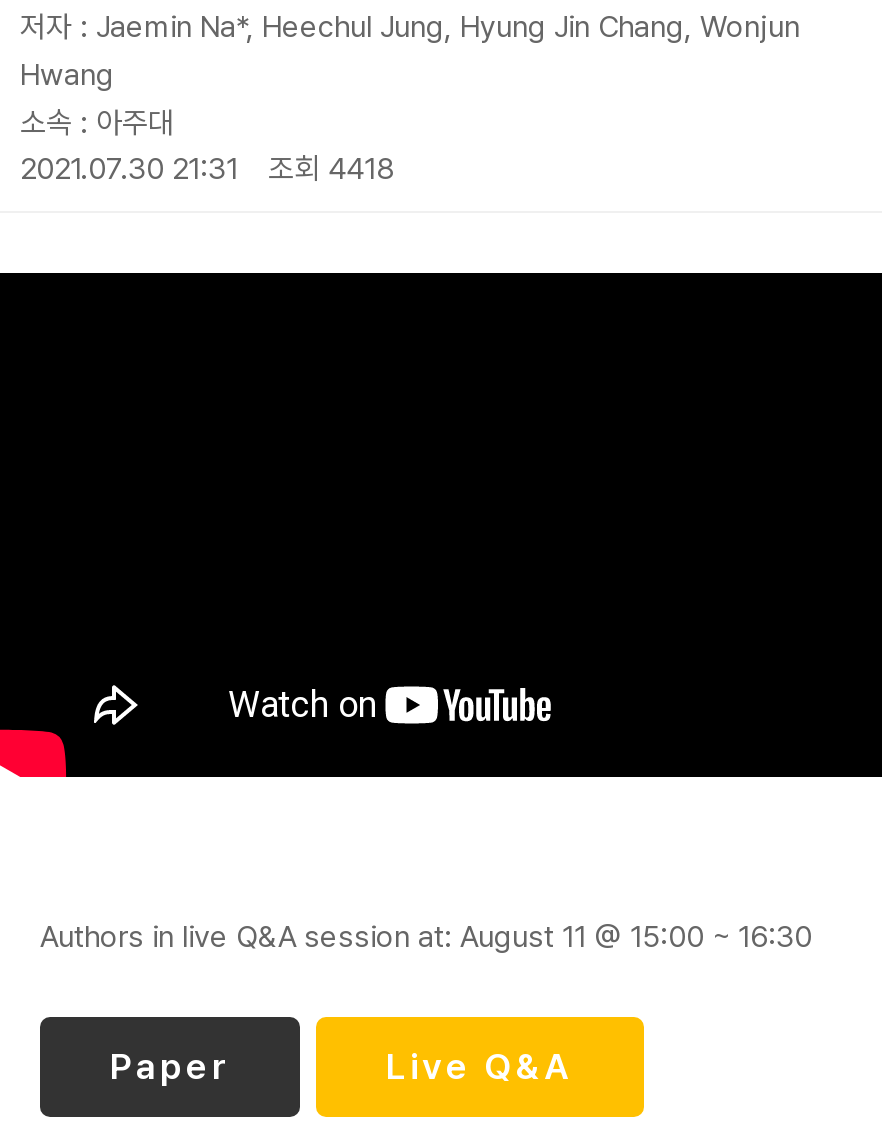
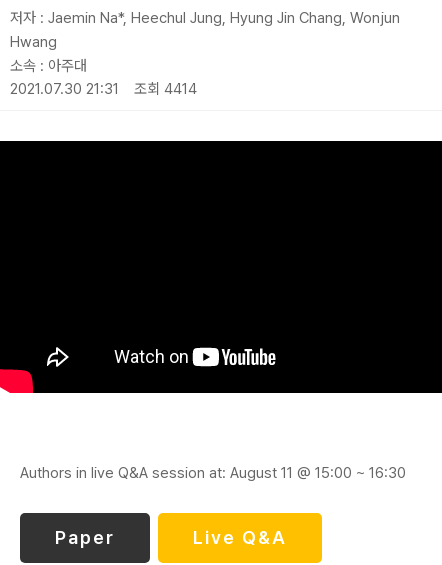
- 2021.07.30 21:31 조회 4418
+ 2021.07.30 21:31 조회 4414
